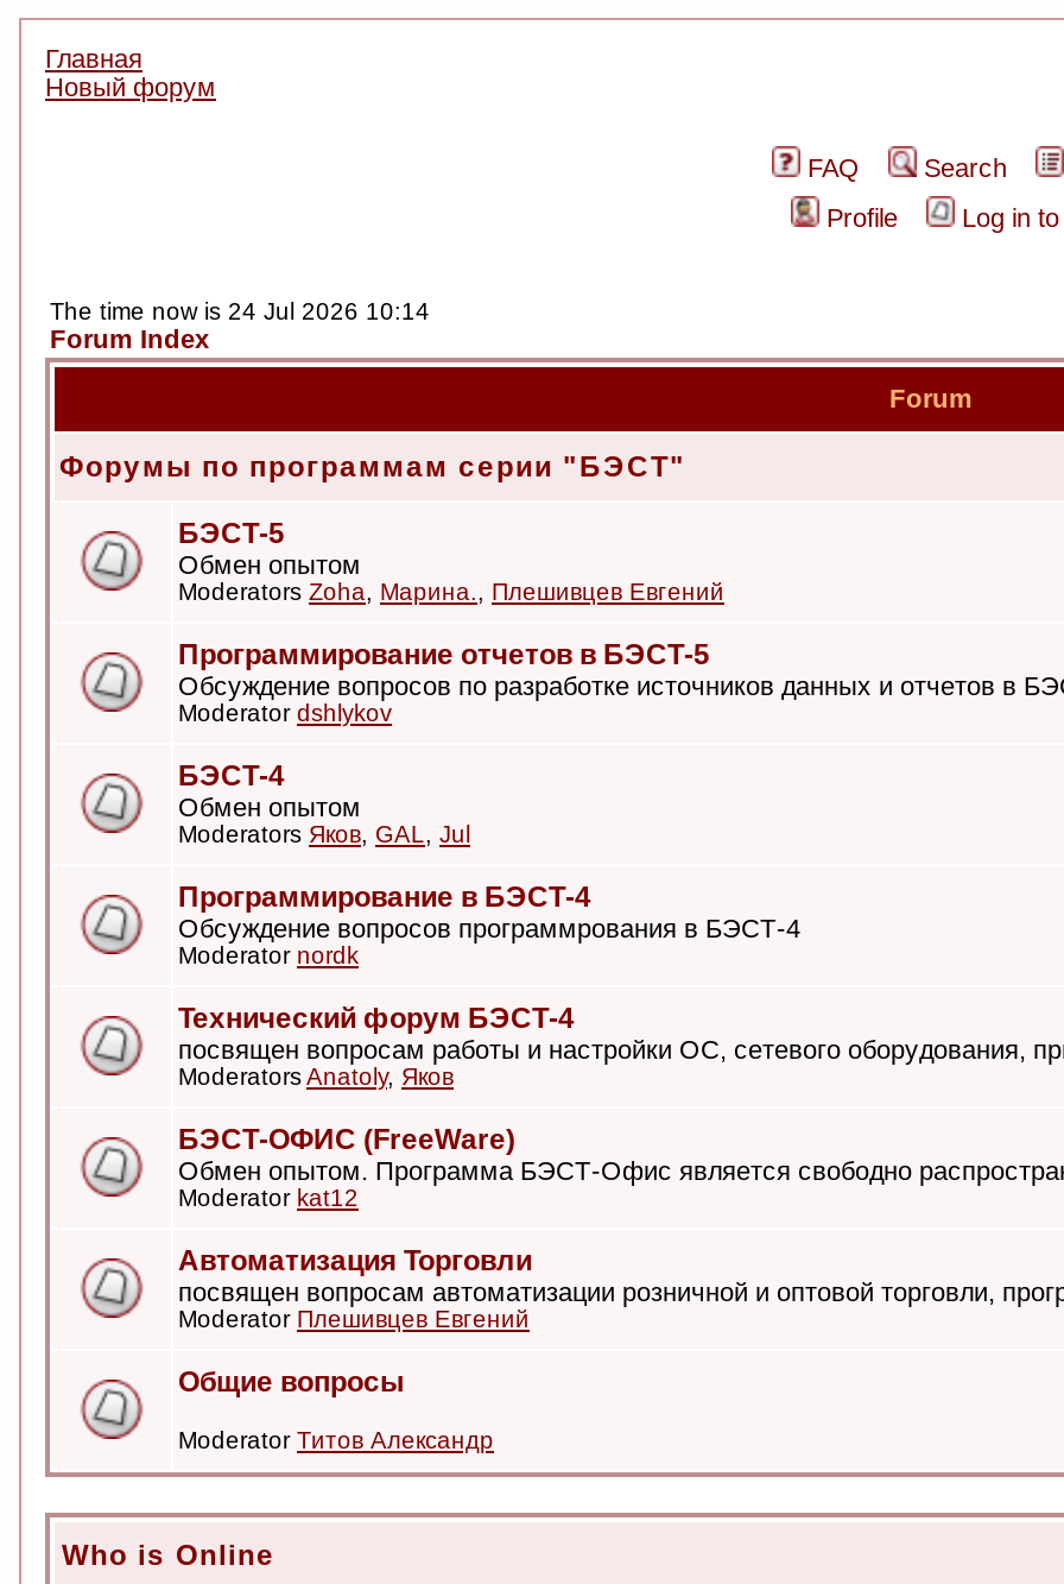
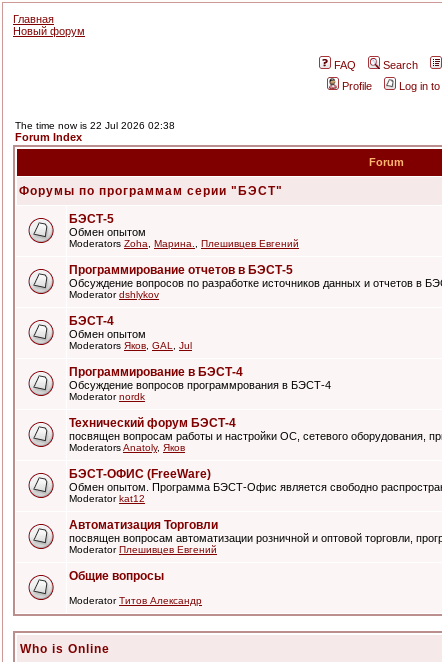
- The time now is 24 Jul 2026 10:14
+ The time now is 22 Jul 2026 02:38
